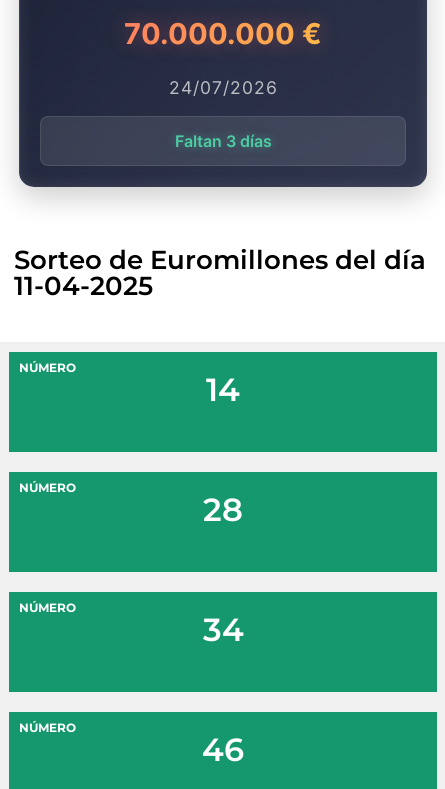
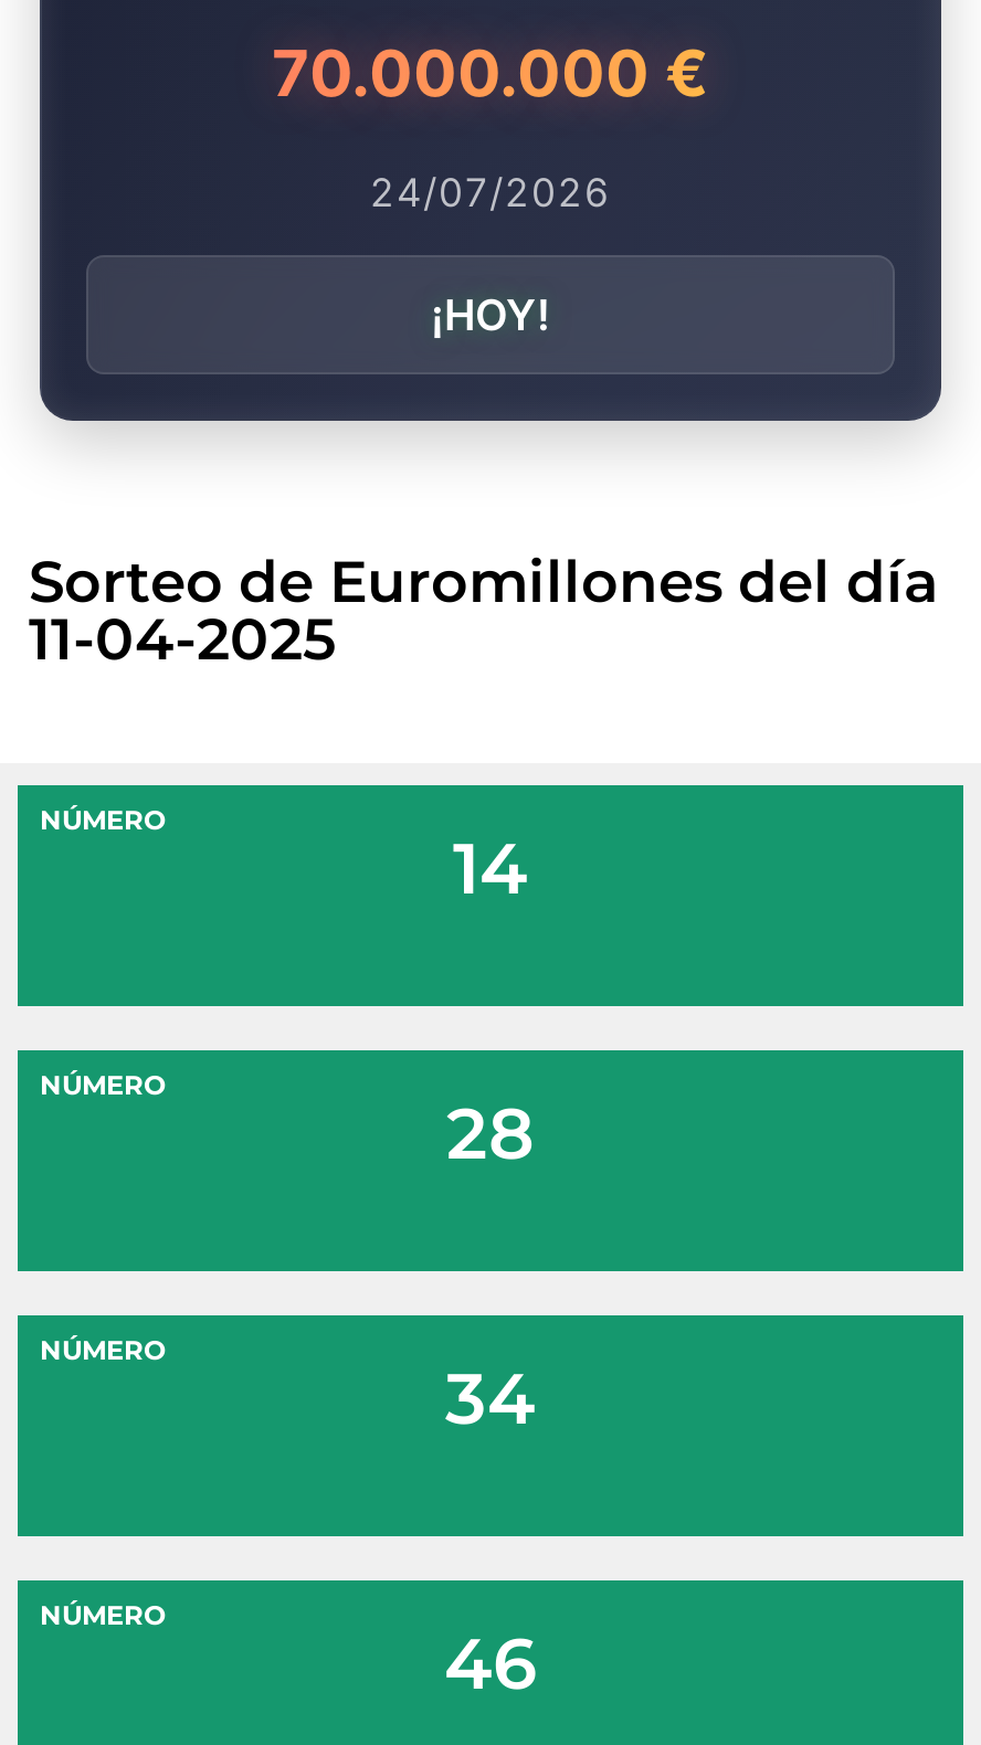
- Faltan 3 días
+ ¡HOY!
